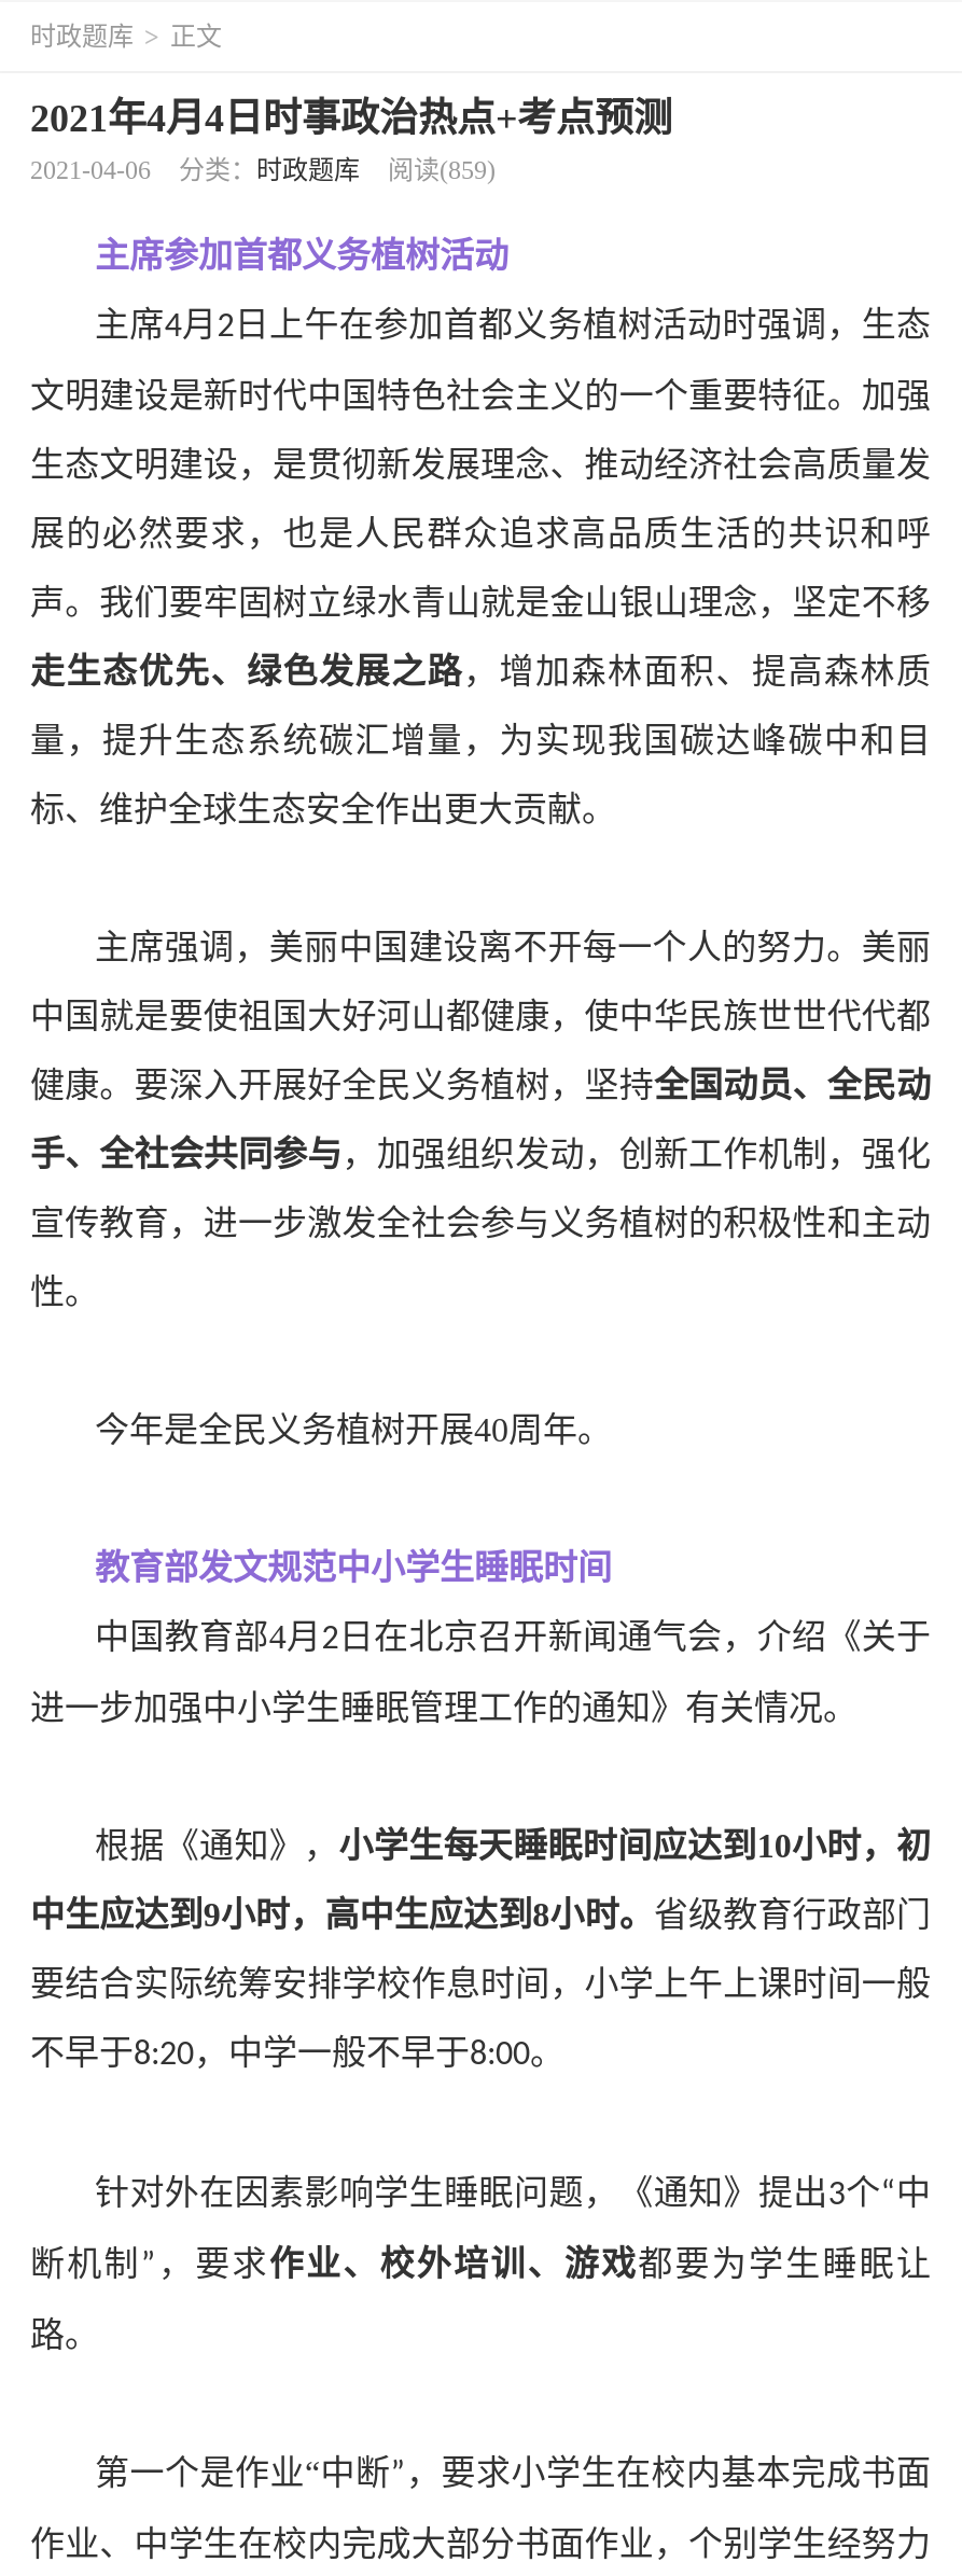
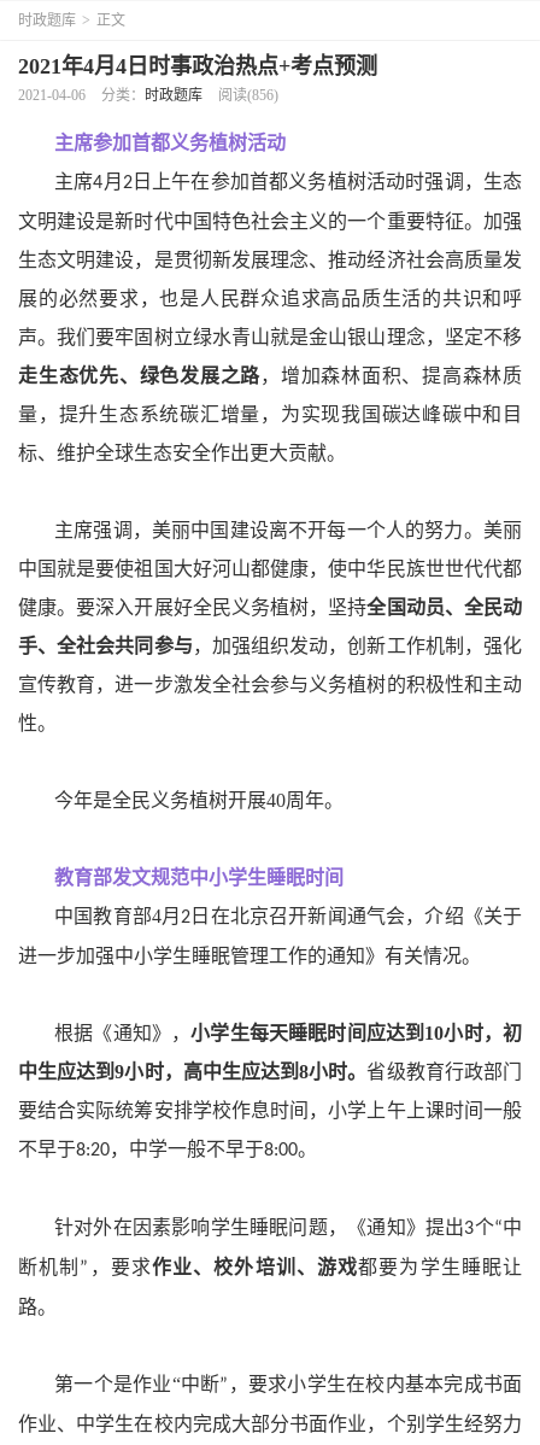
- 2021-04-06 分类：时政题库 阅读(859)
+ 2021-04-06 分类：时政题库 阅读(856)
